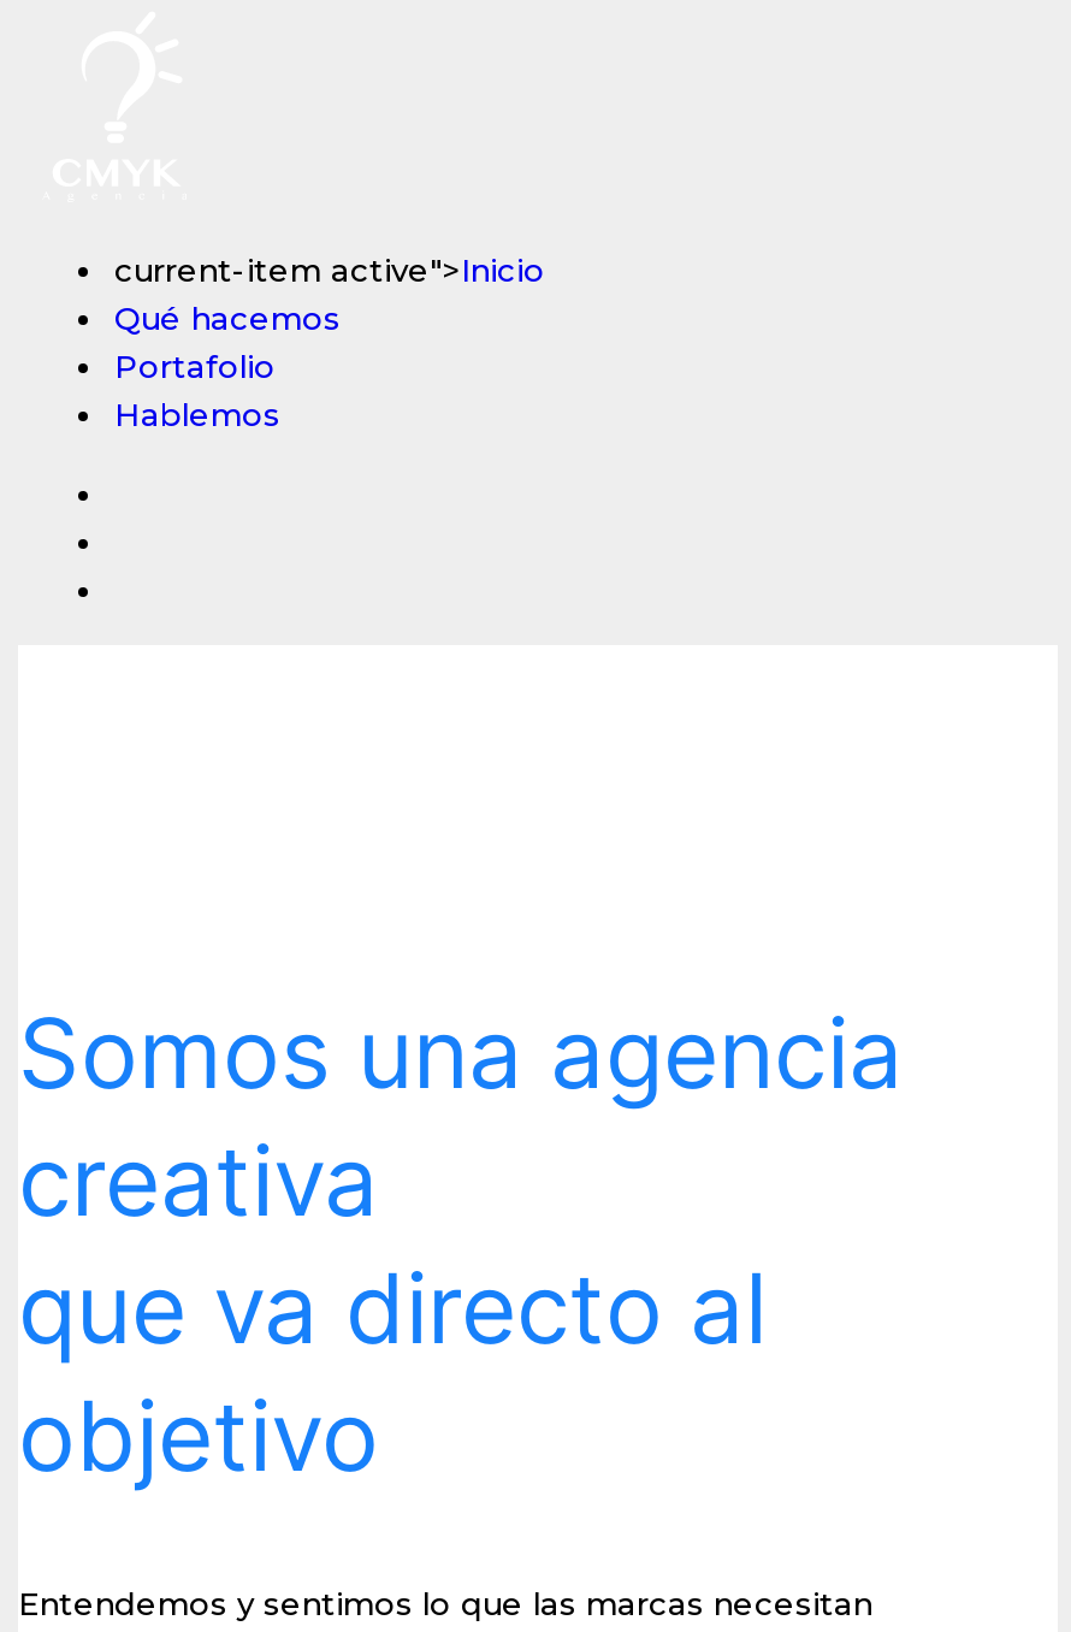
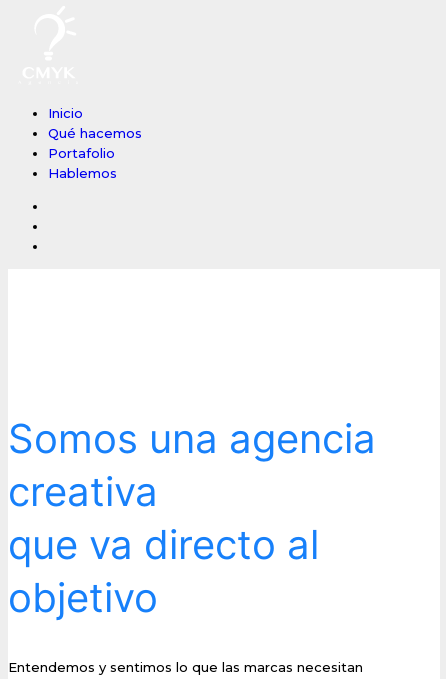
- current-item active">Inicio
+ Inicio
